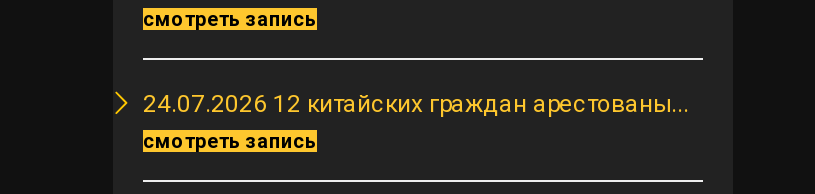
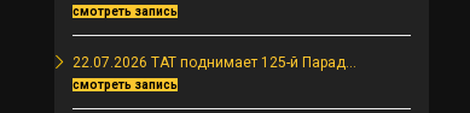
- 24.07.2026 12 китайских граждан арестованы...
+ 22.07.2026 TAT поднимает 125-й Парад...
